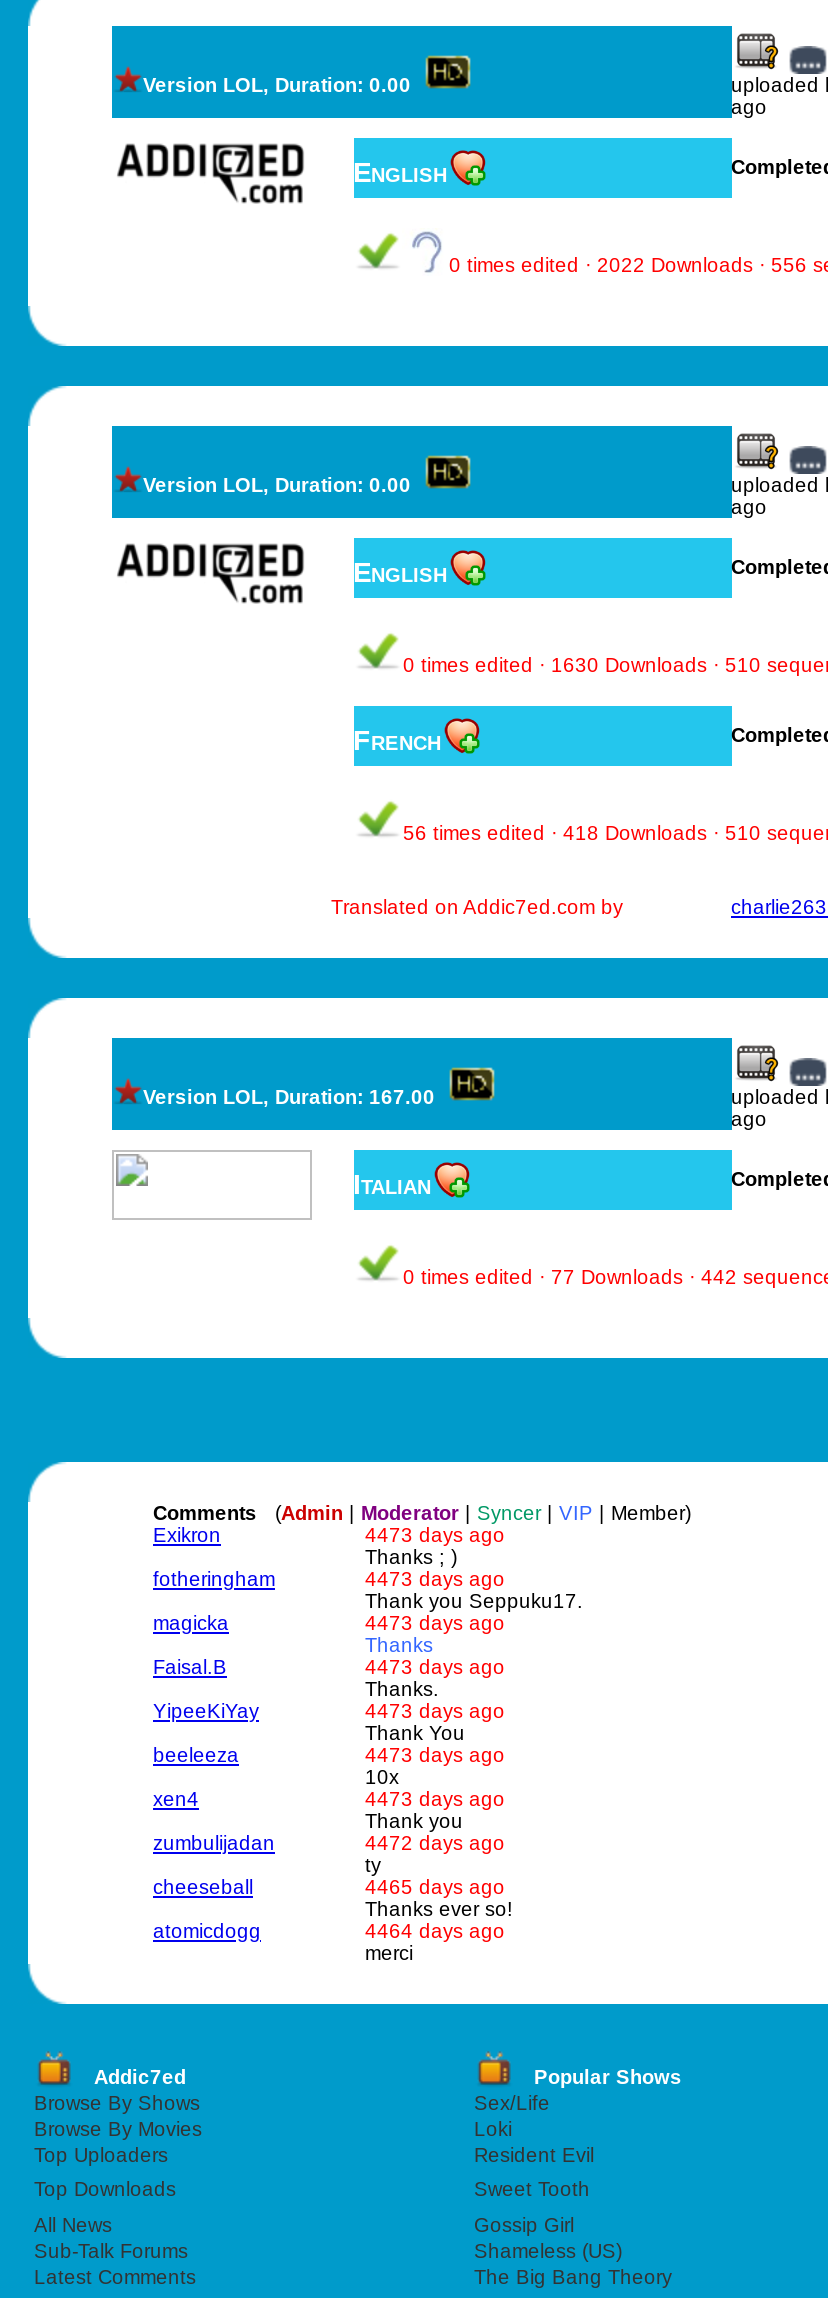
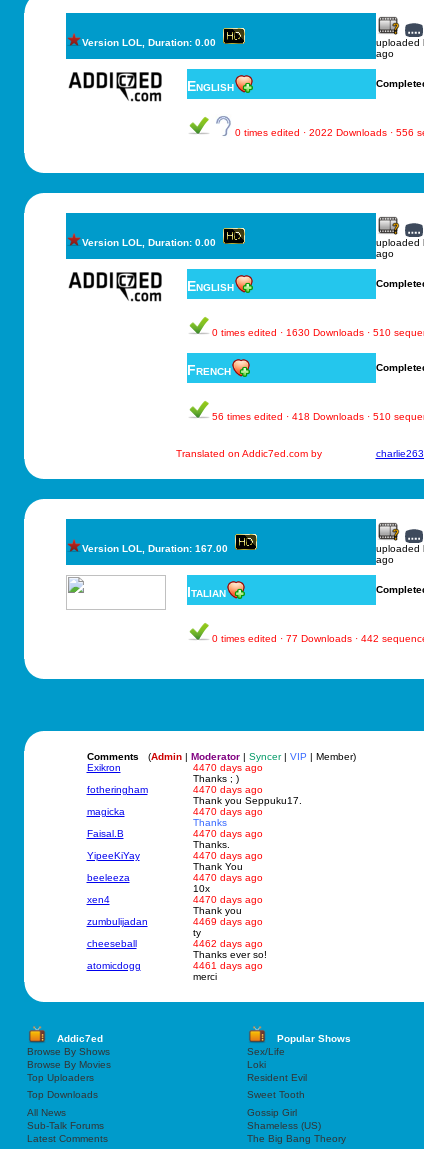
- 4473 days ago
+ 4470 days ago

- 4473 days ago
+ 4470 days ago

- 4473 days ago
+ 4470 days ago

- 4473 days ago
+ 4470 days ago

- 4473 days ago
+ 4470 days ago

- 4473 days ago
+ 4470 days ago

- 4473 days ago
+ 4470 days ago

- 4472 days ago
+ 4469 days ago

- 4465 days ago
+ 4462 days ago

- 4464 days ago
+ 4461 days ago
